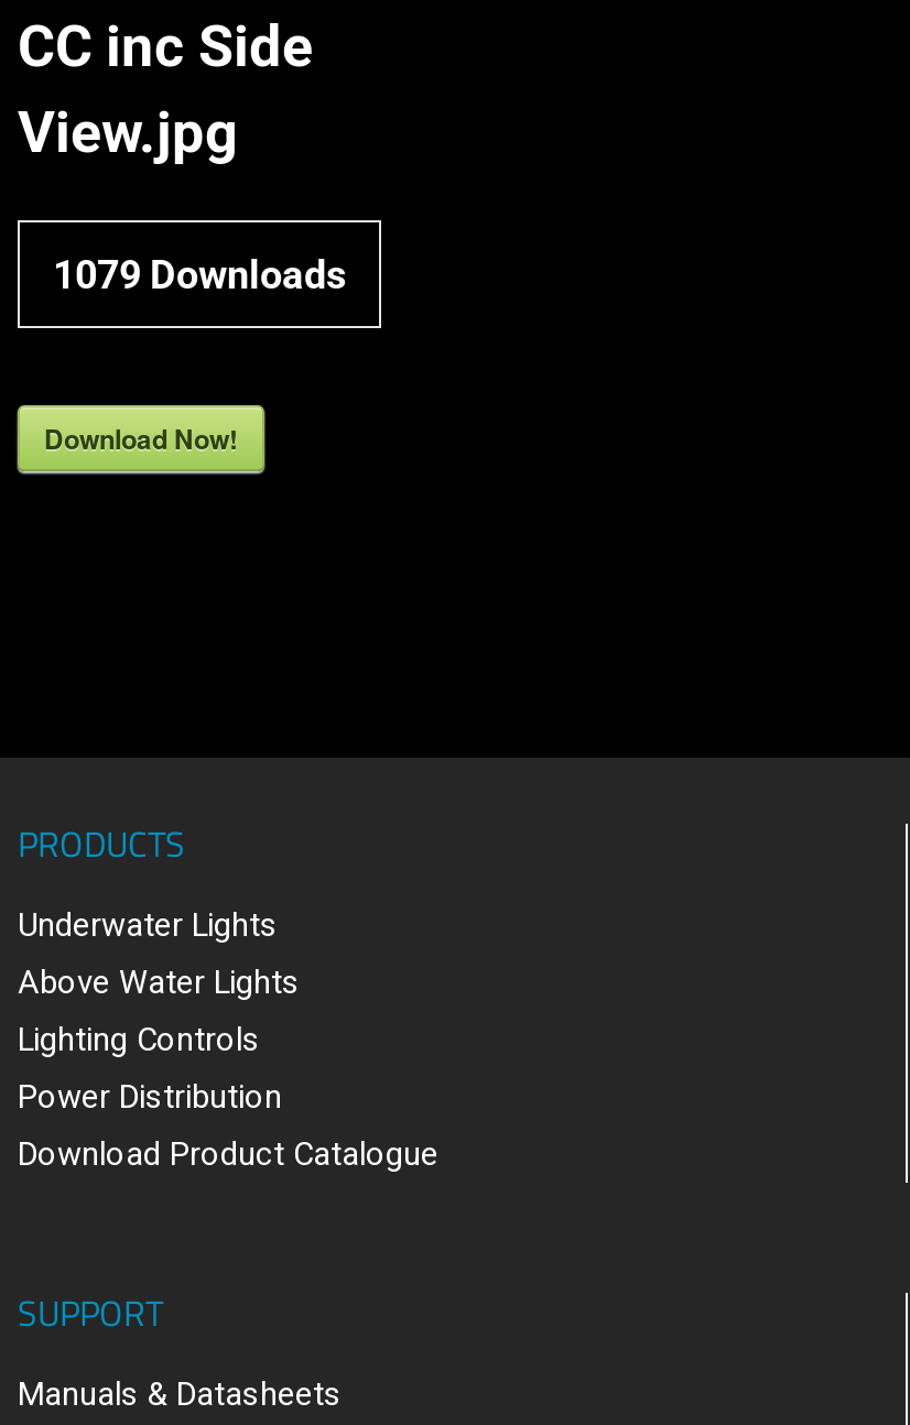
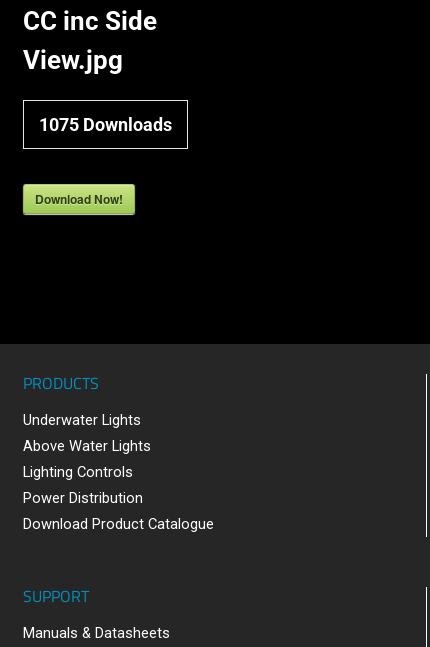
- 1079 Downloads
+ 1075 Downloads
